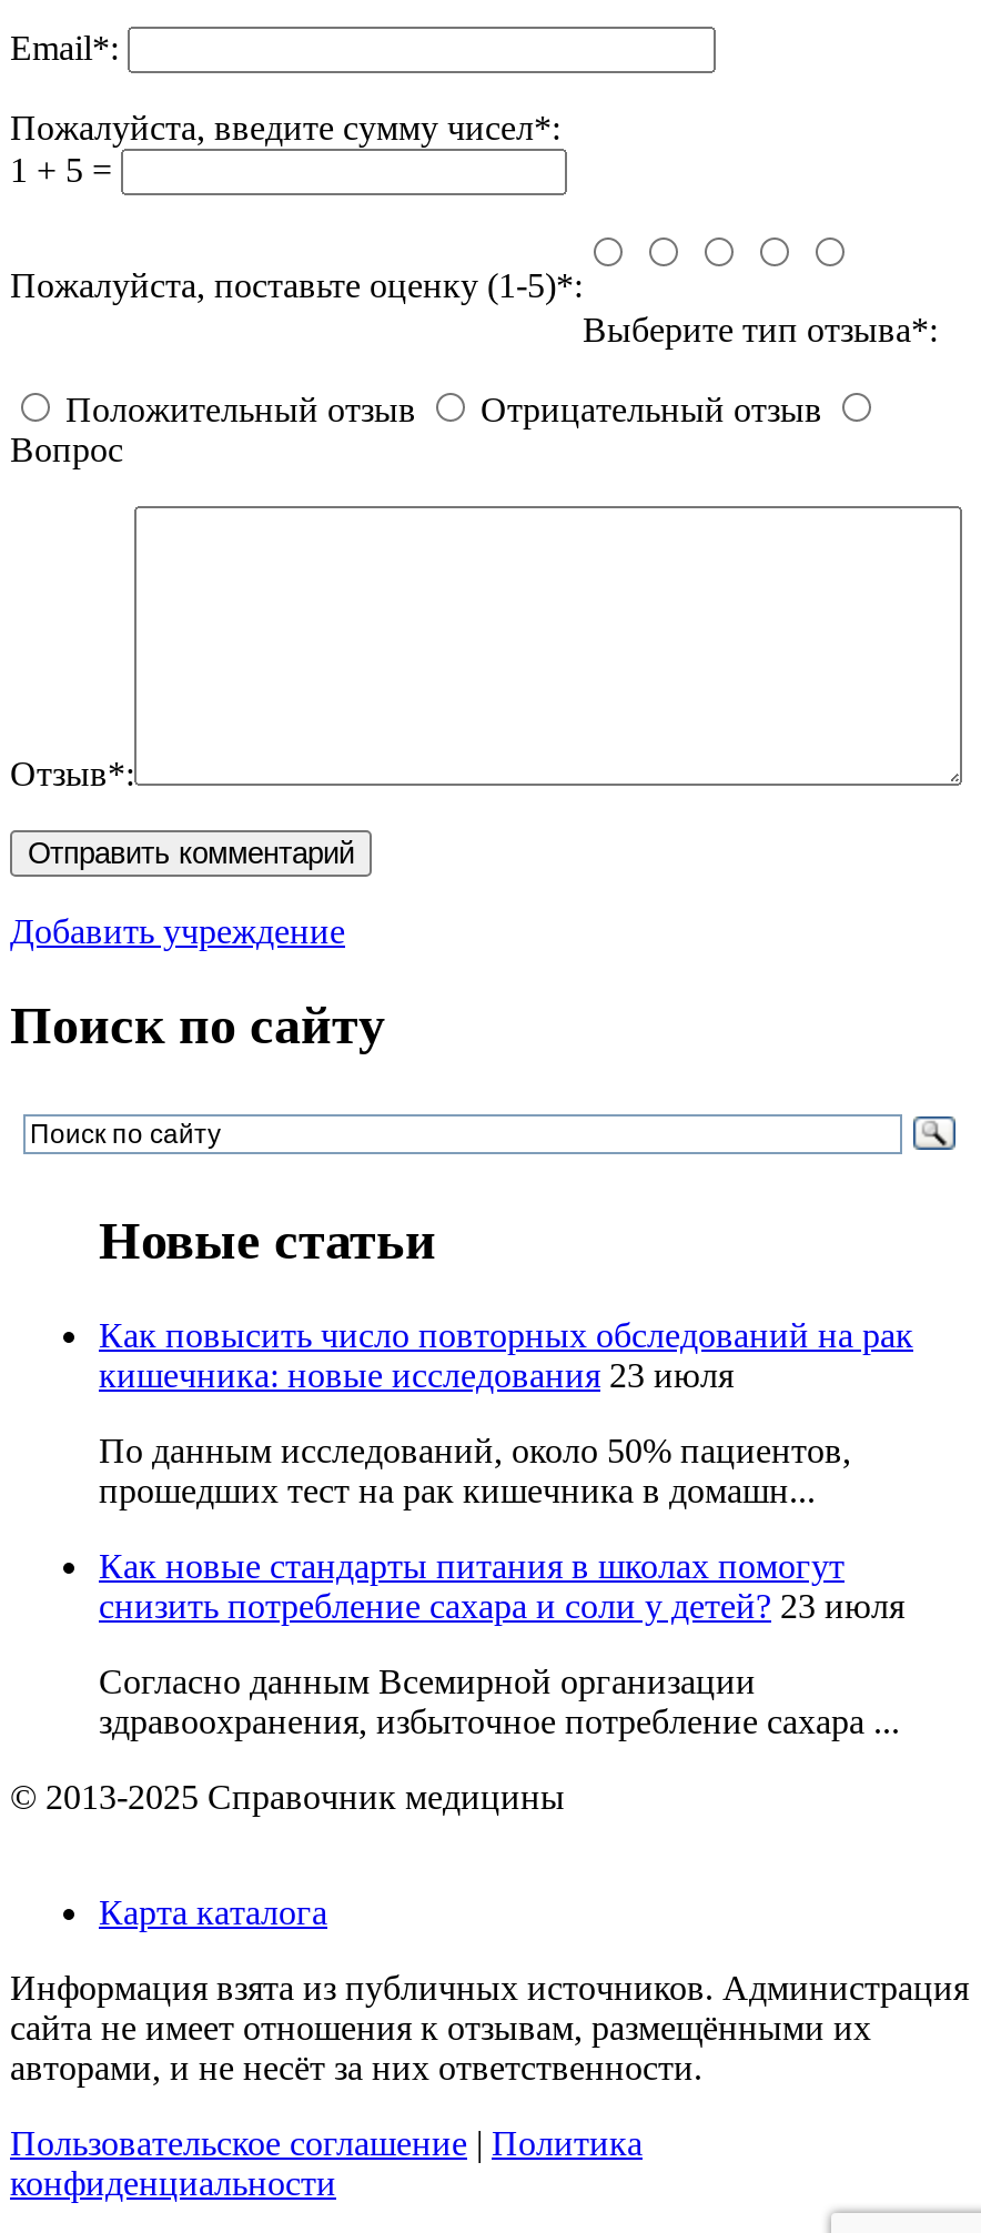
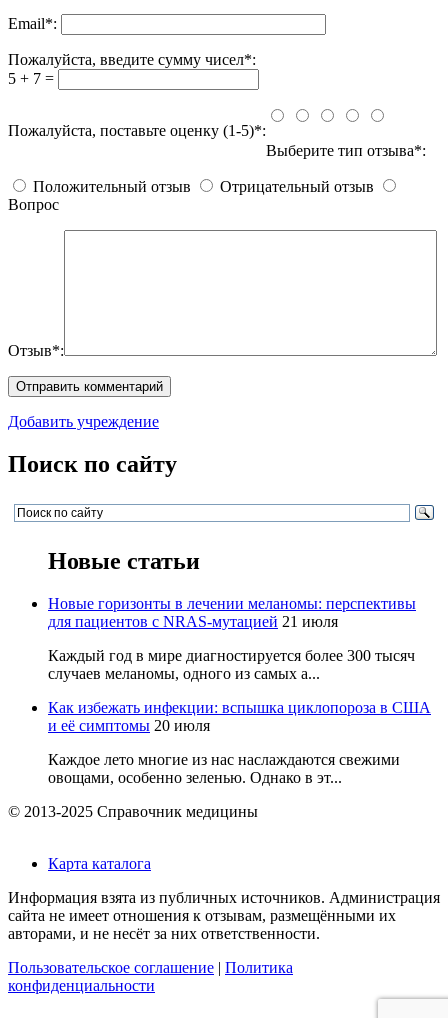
- 1 + 5 =
+ 5 + 7 =

- Как повысить число повторных обследований на рак
- кишечника: новые исследования 23 июля
+ Новые горизонты в лечении меланомы: перспективы
+ для пациентов с NRAS-мутацией 21 июля

- По данным исследований, около 50% пациентов,
- прошедших тест на рак кишечника в домашн...
+ Каждый год в мире диагностируется более 300 тысяч
+ случаев меланомы, одного из самых а...

- Как новые стандарты питания в школах помогут
- снизить потребление сахара и соли у детей? 23 июля
+ Как избежать инфекции: вспышка циклопороза в США
+ и её симптомы 20 июля

- Согласно данным Всемирной организации
- здравоохранения, избыточное потребление сахара ...
+ Каждое лето многие из нас наслаждаются свежими
+ овощами, особенно зеленью. Однако в эт...
